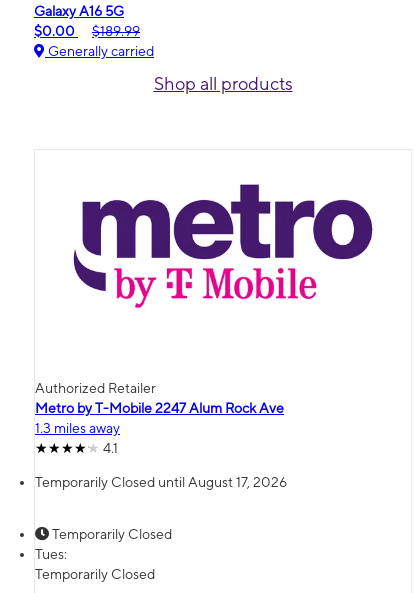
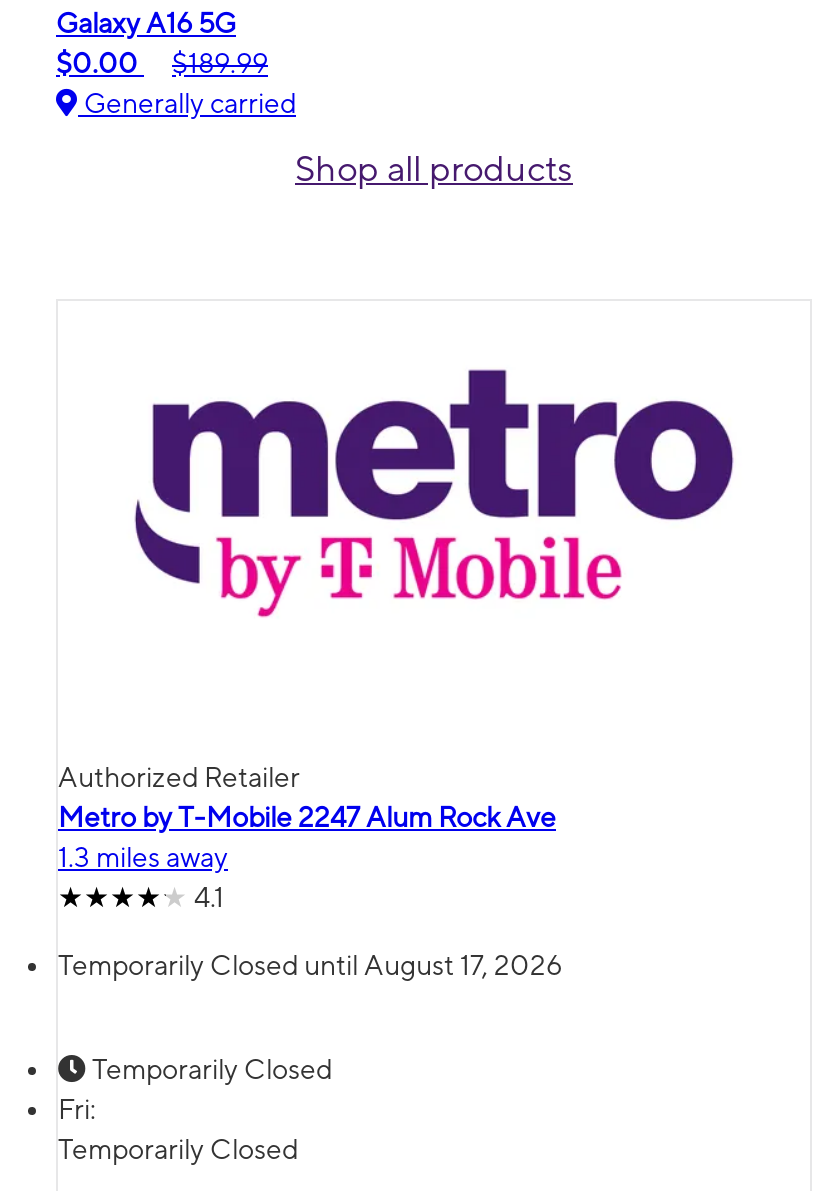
- Tues:
+ Fri:
